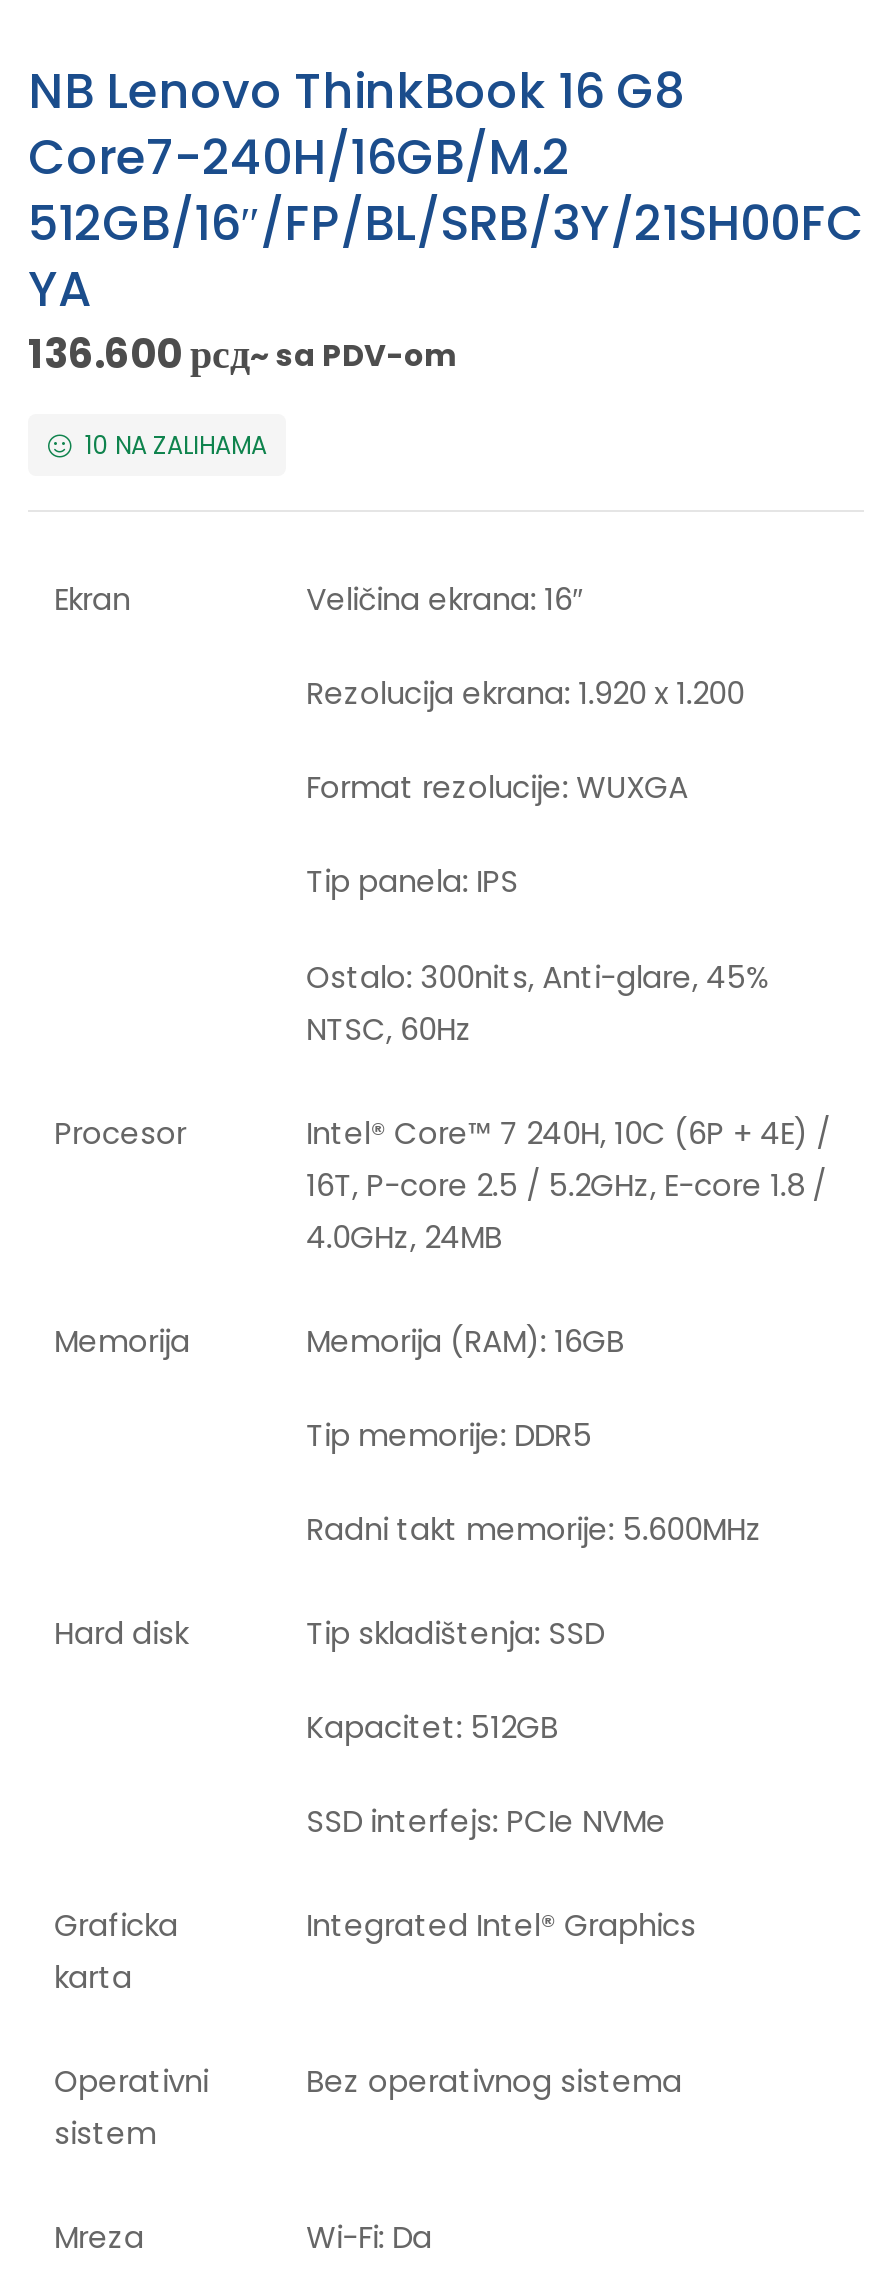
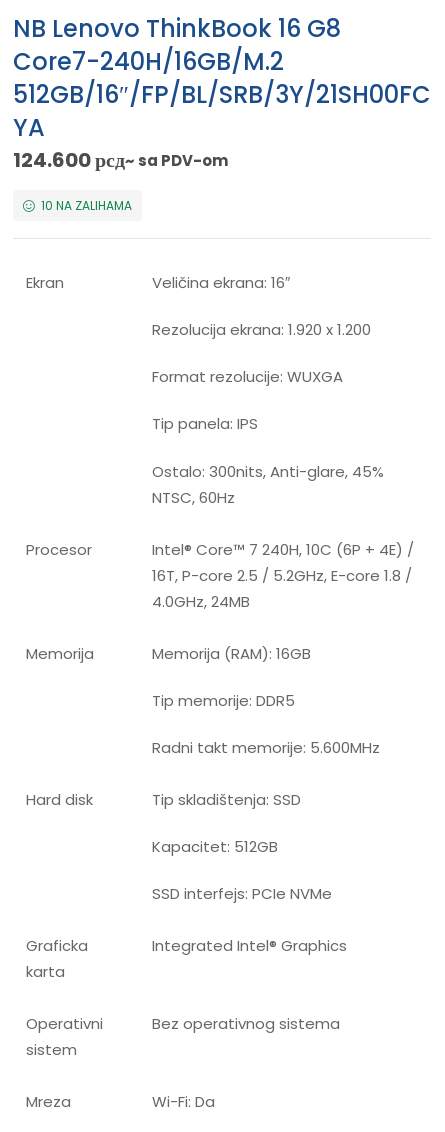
- 136.600рсд~ sa PDV-om
+ 124.600рсд~ sa PDV-om
